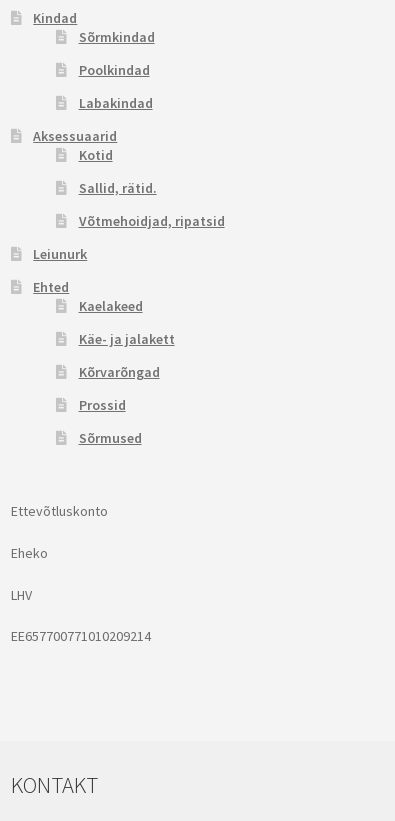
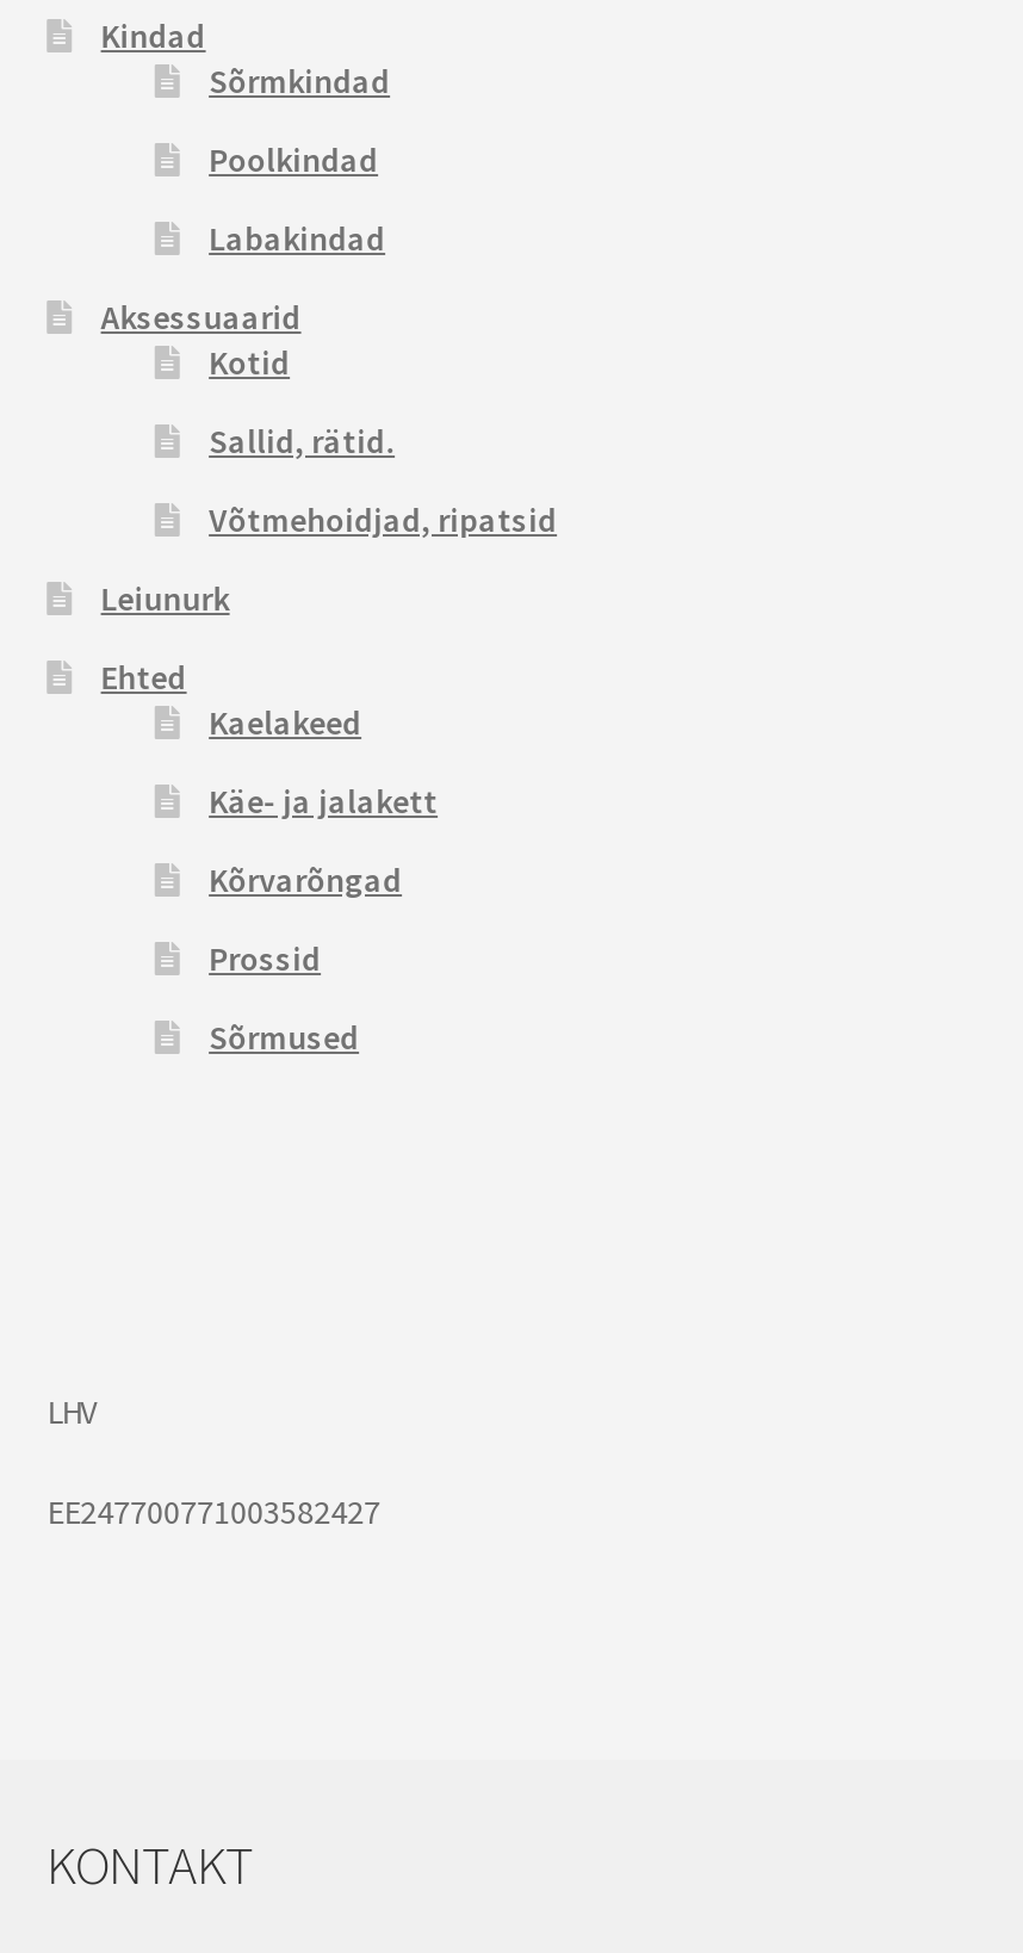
- Ettevõtluskonto
- Eheko

- EE657700771010209214
+ EE247700771003582427
